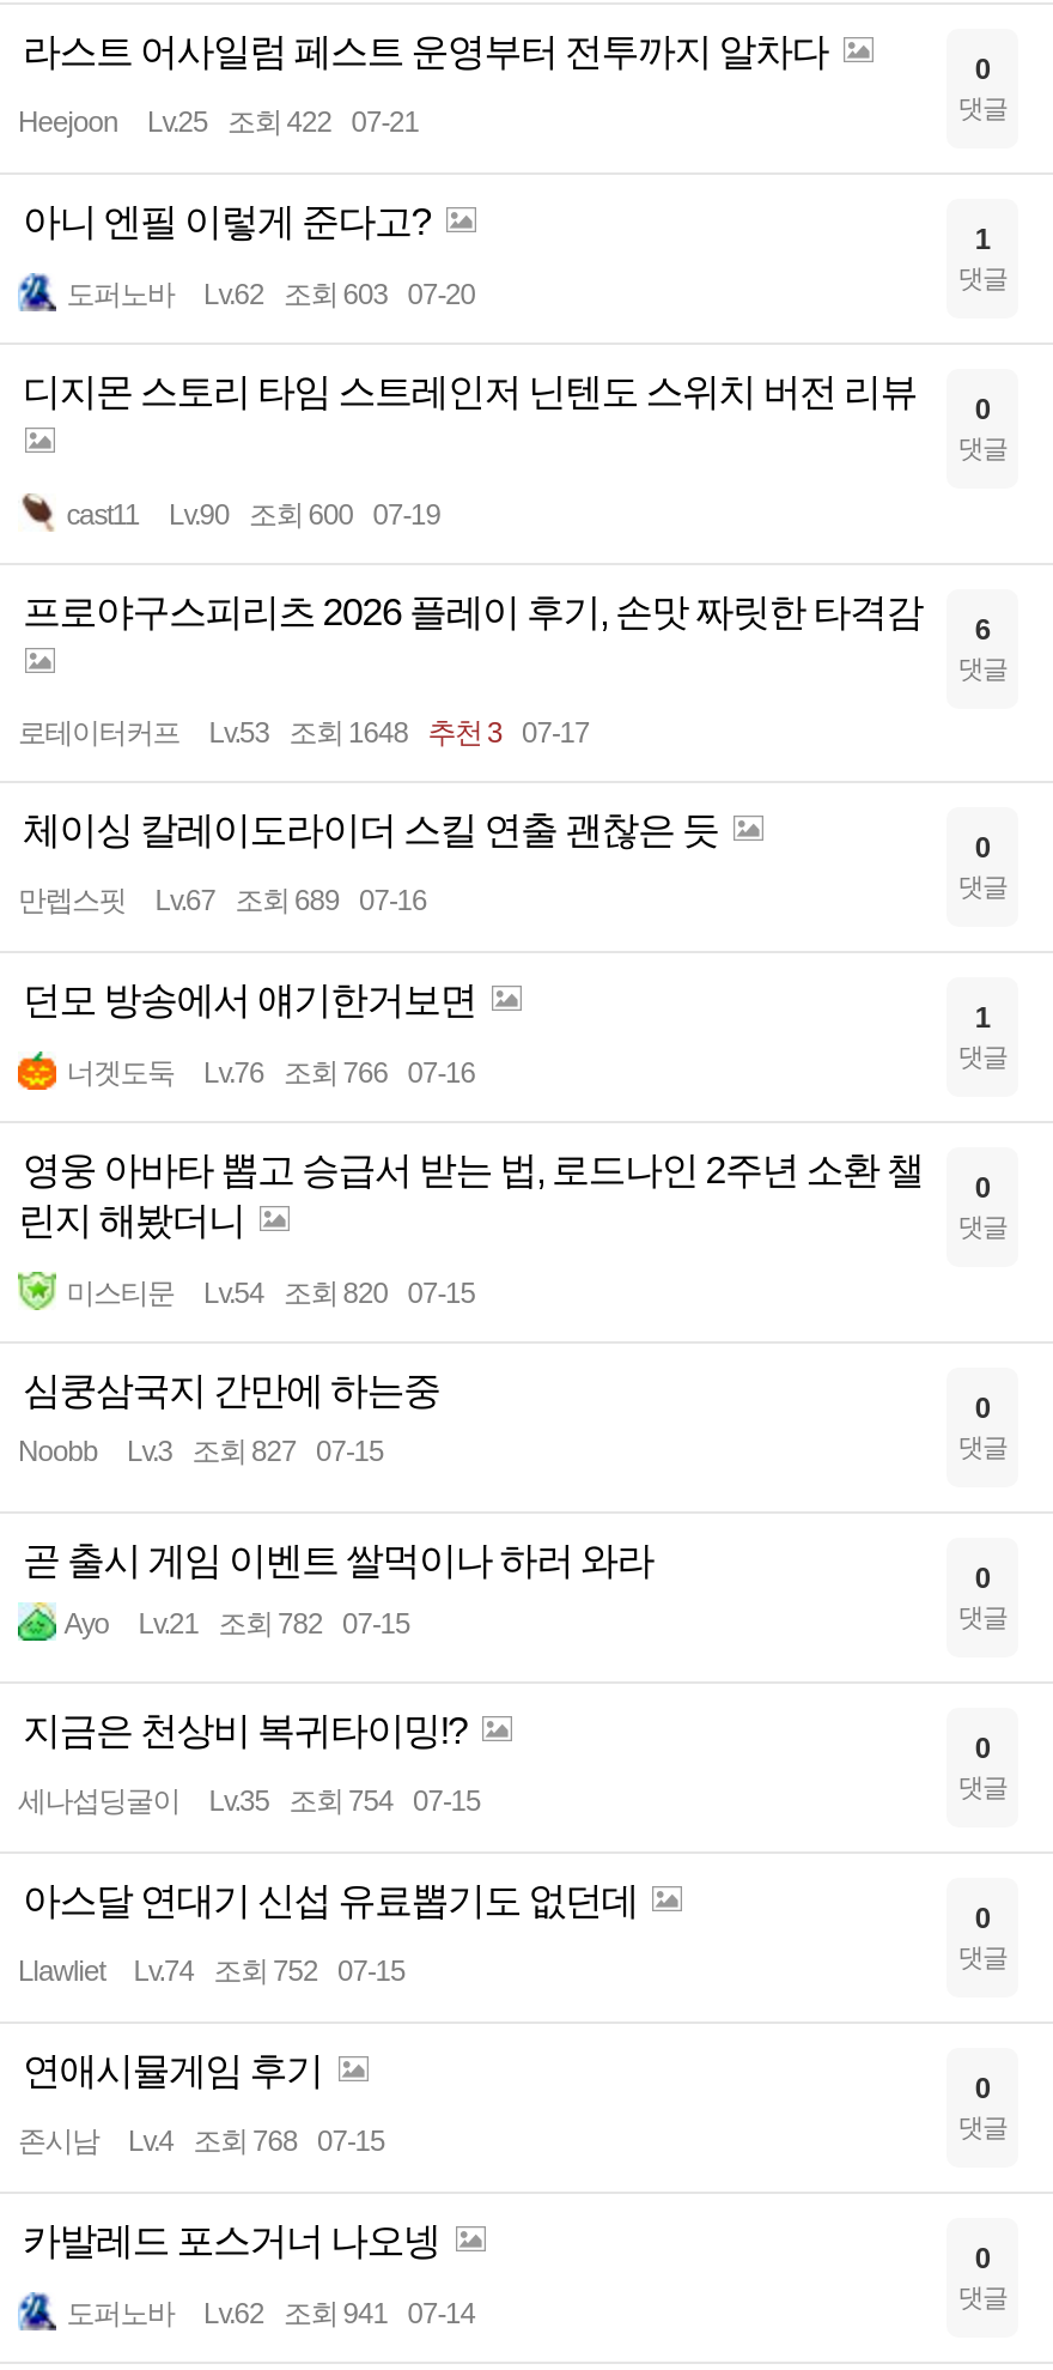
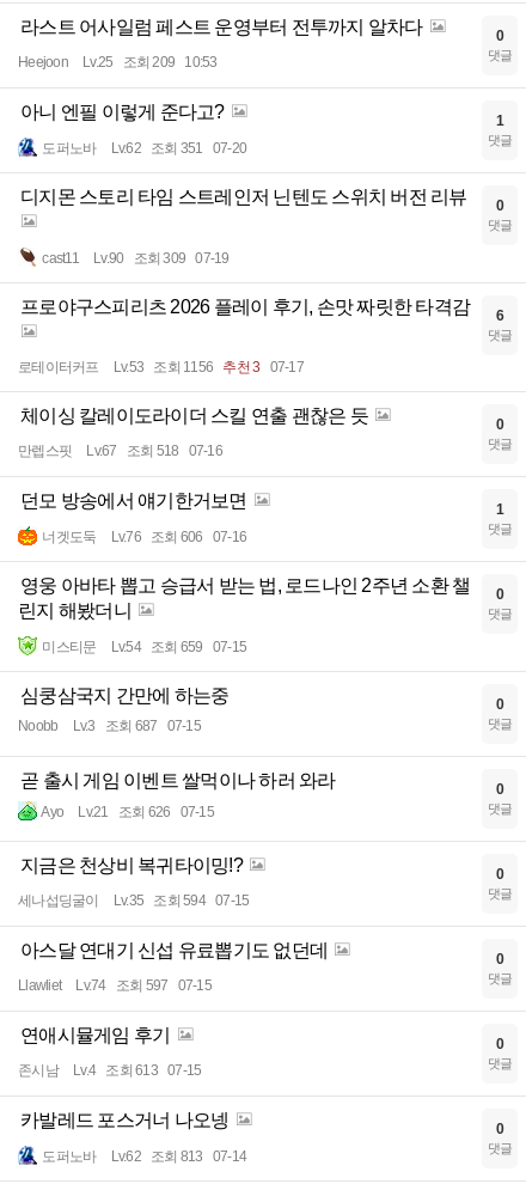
- Heejoon Lv.25 조회 422 07-21
+ Heejoon Lv.25 조회 209 10:53

- 도퍼노바 Lv.62 조회 603 07-20
+ 도퍼노바 Lv.62 조회 351 07-20

- Lv.90 조회 600 07-19
+ Lv.90 조회 309 07-19

- 로테이터커프 Lv.53 조회 1648 추천 3 07-17
+ 로테이터커프 Lv.53 조회 1156 추천 3 07-17

- Lv.67 조회 689 07-16
+ Lv.67 조회 518 07-16

- 너겟도둑 Lv.76 조회 766 07-16
+ 너겟도둑 Lv.76 조회 606 07-16

- 미스티문 Lv.54 조회 820 07-15
+ 미스티문 Lv.54 조회 659 07-15

- Noobb Lv.3 조회 827 07-15
+ Noobb Lv.3 조회 687 07-15

- Ayo Lv.21 조회 782 07-15
+ Ayo Lv.21 조회 626 07-15

- 세나섭딩굴이 Lv.35 조회 754 07-15
+ 세나섭딩굴이 Lv.35 조회 594 07-15

- Llawliet Lv.74 조회 752 07-15
+ Llawliet Lv.74 조회 597 07-15

- 존시남 Lv.4 조회 768 07-15
+ 존시남 Lv.4 조회 613 07-15

- 도퍼노바 Lv.62 조회 941 07-14
+ 도퍼노바 Lv.62 조회 813 07-14
